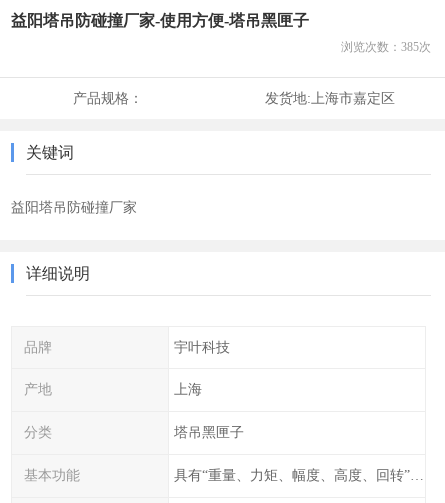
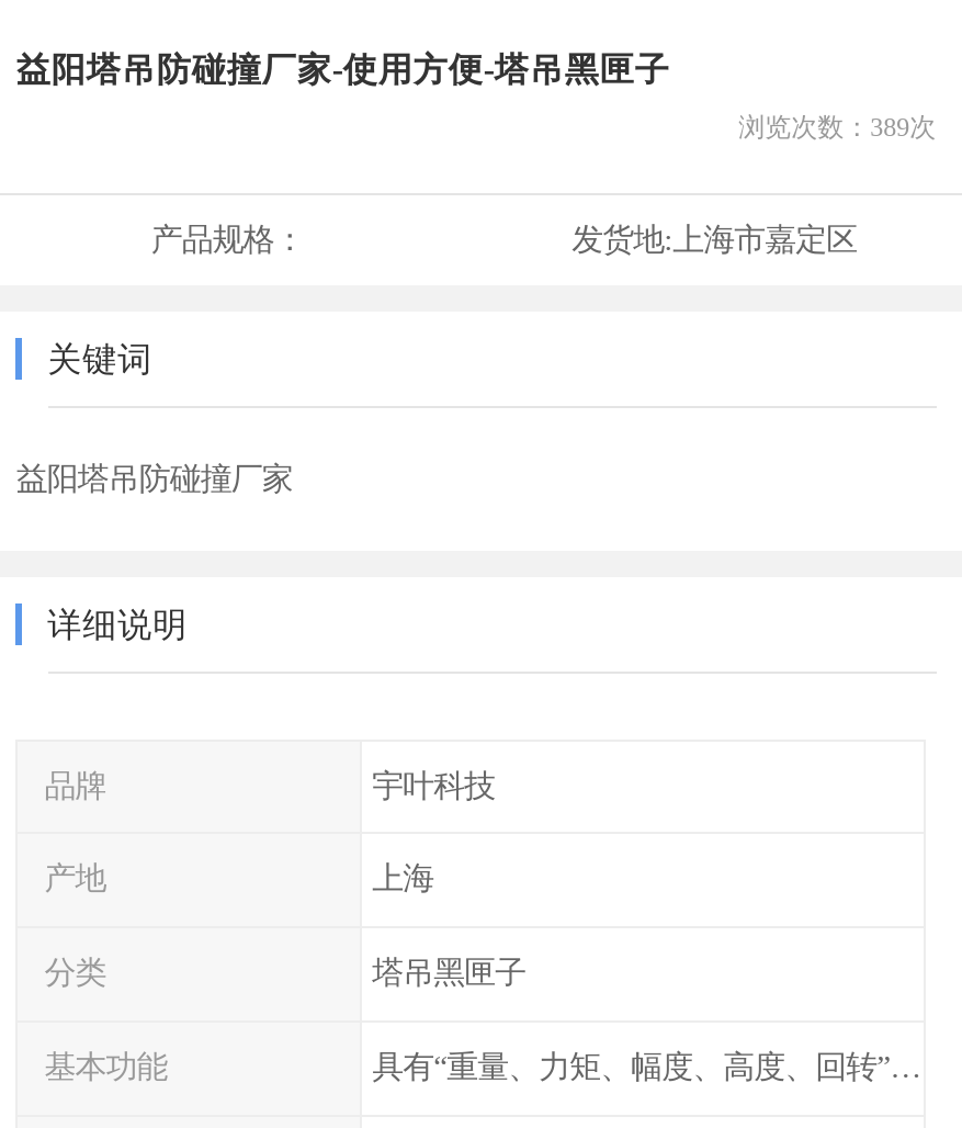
- 浏览次数：385次
+ 浏览次数：389次
